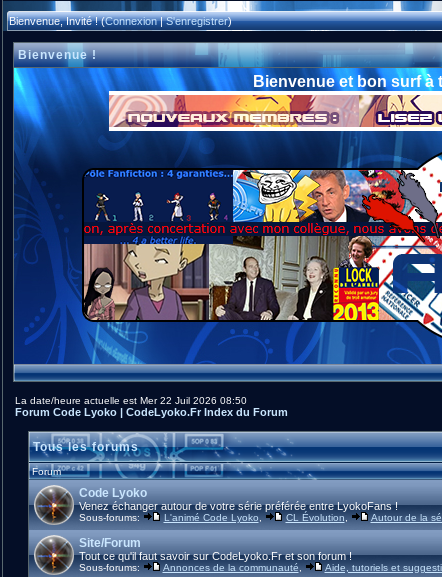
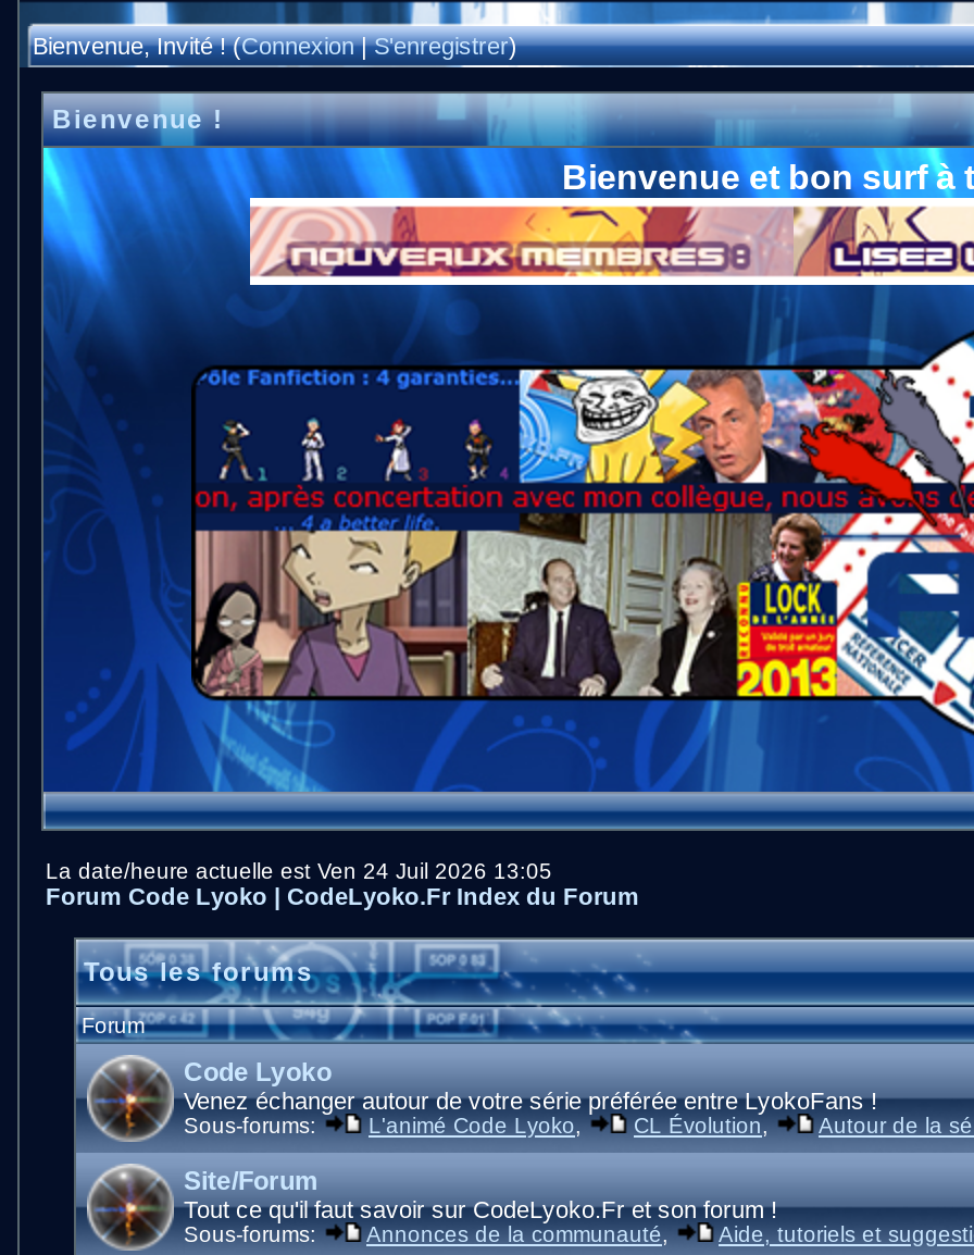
- La date/heure actuelle est Mer 22 Juil 2026 08:50
+ La date/heure actuelle est Ven 24 Juil 2026 13:05
